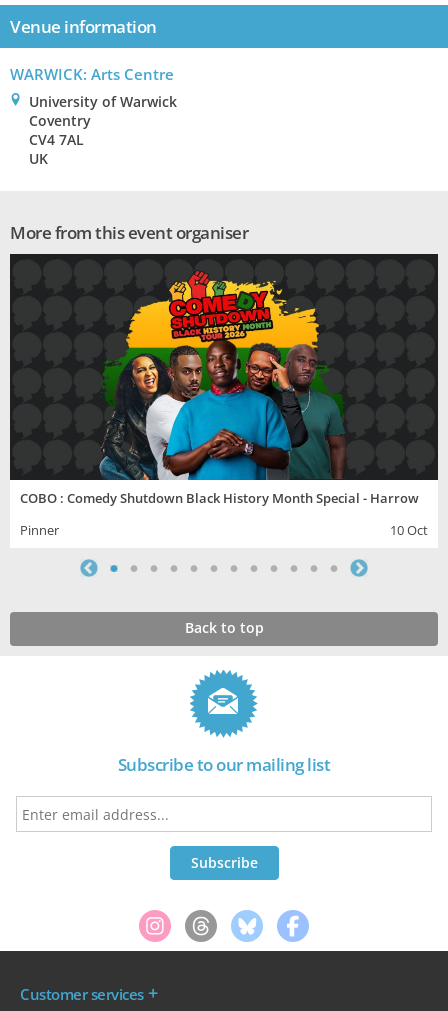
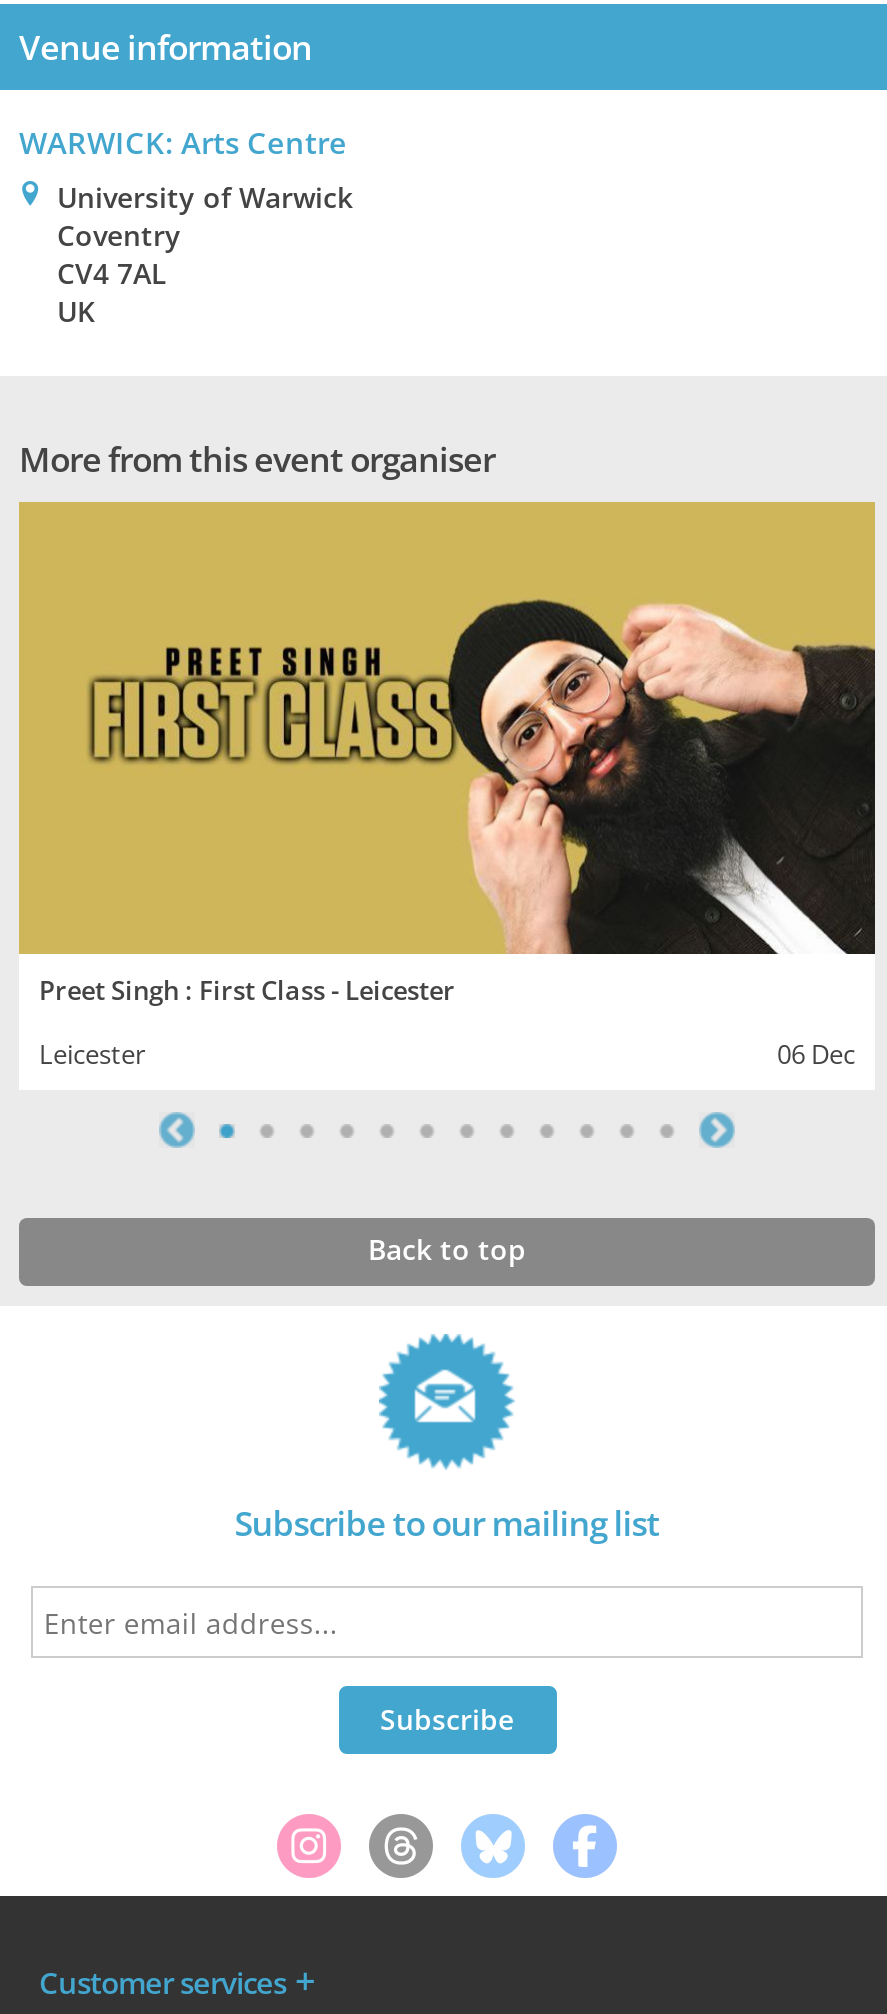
- [image]
- COBO : Comedy Shutdown Black History Month Special - Harrow
+ [image]
+ Preet Singh : First Class - Leicester

- Pinner
- 10 Oct
+ Leicester
+ 06 Dec
